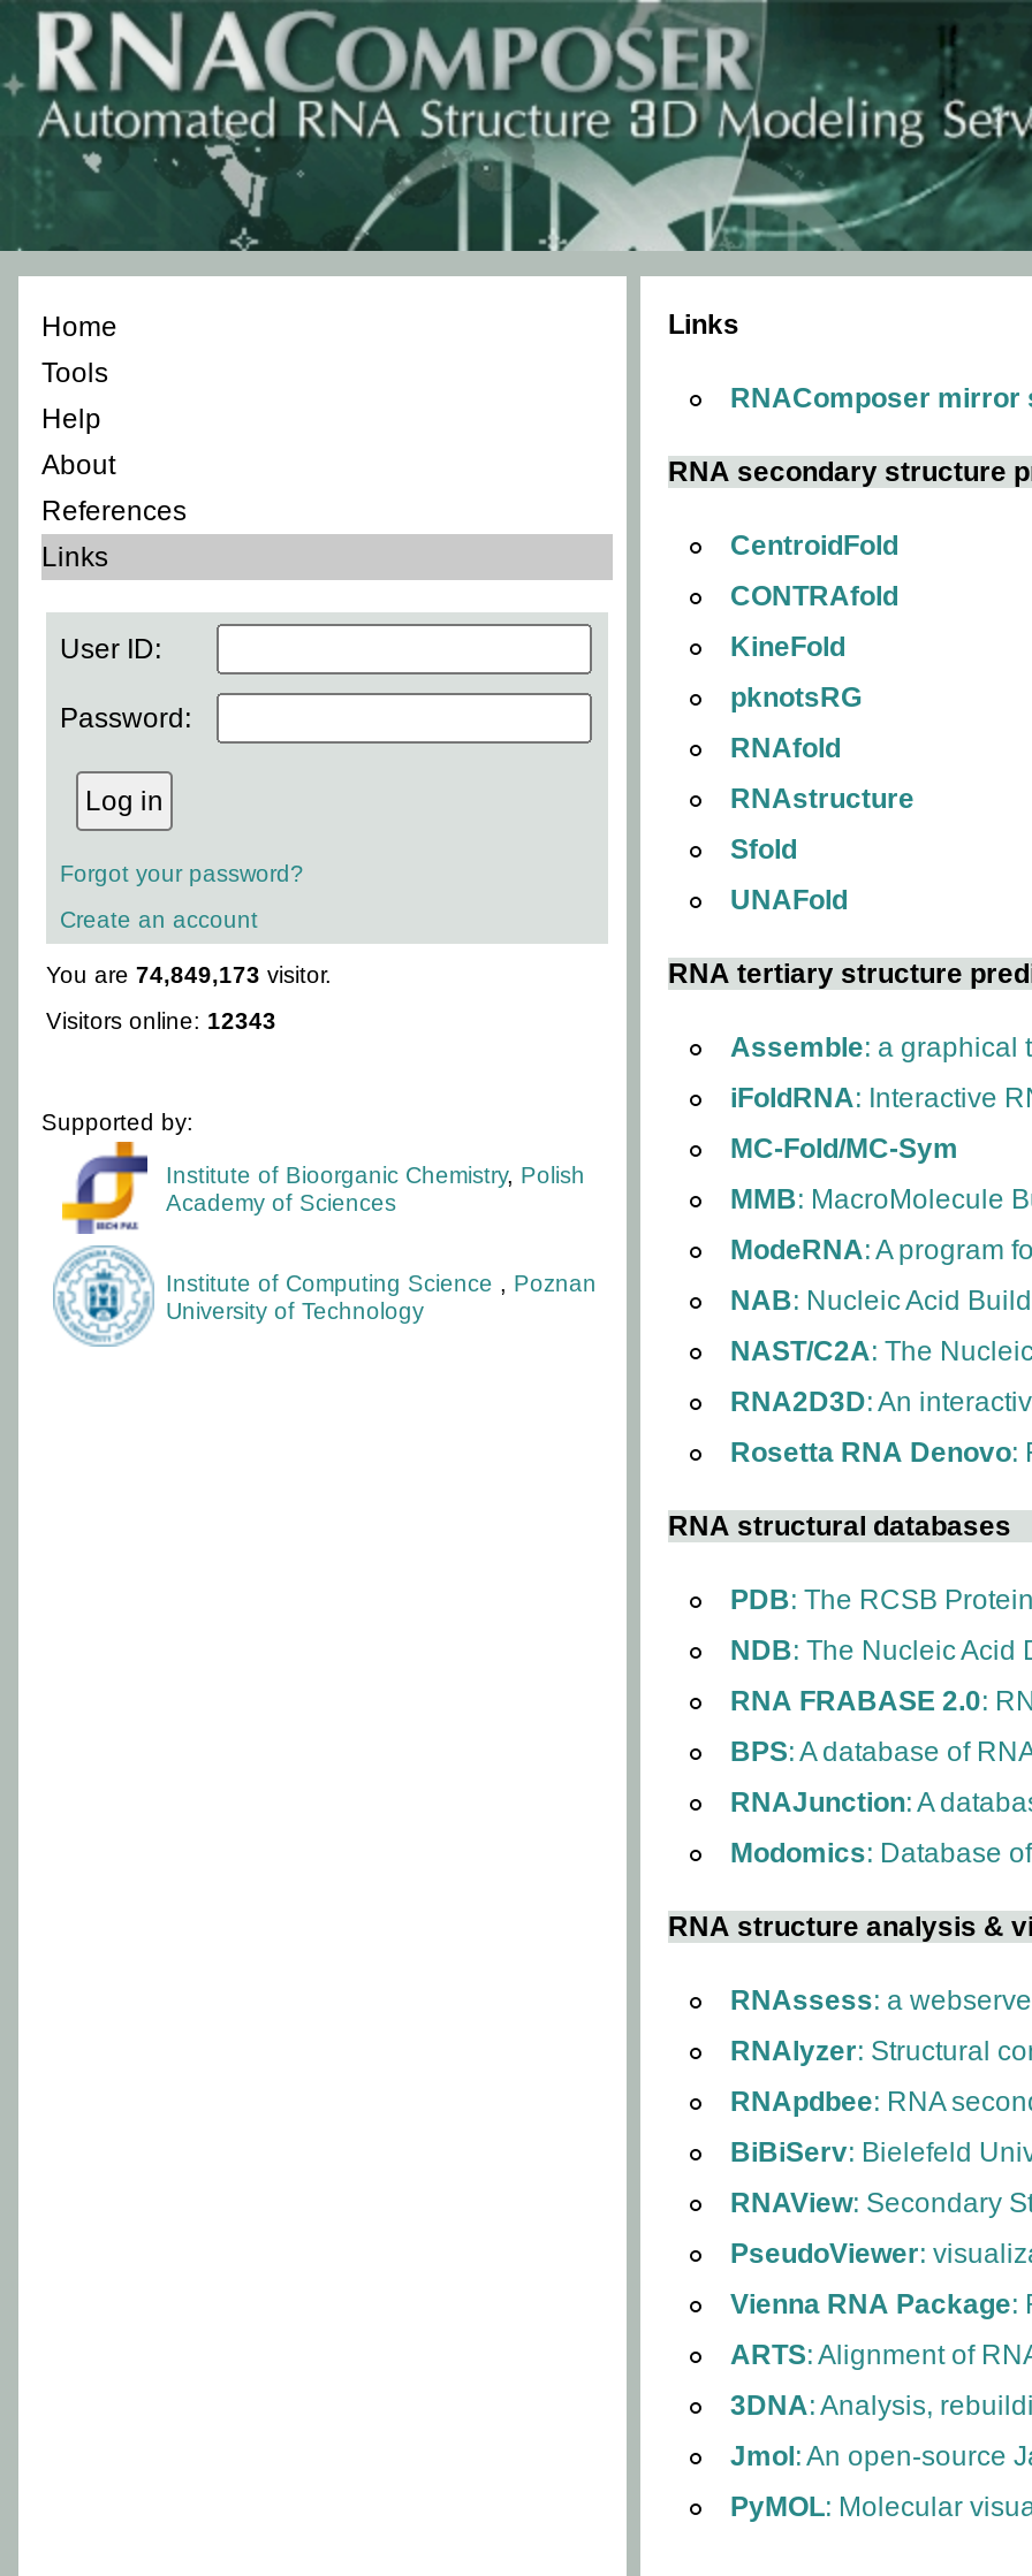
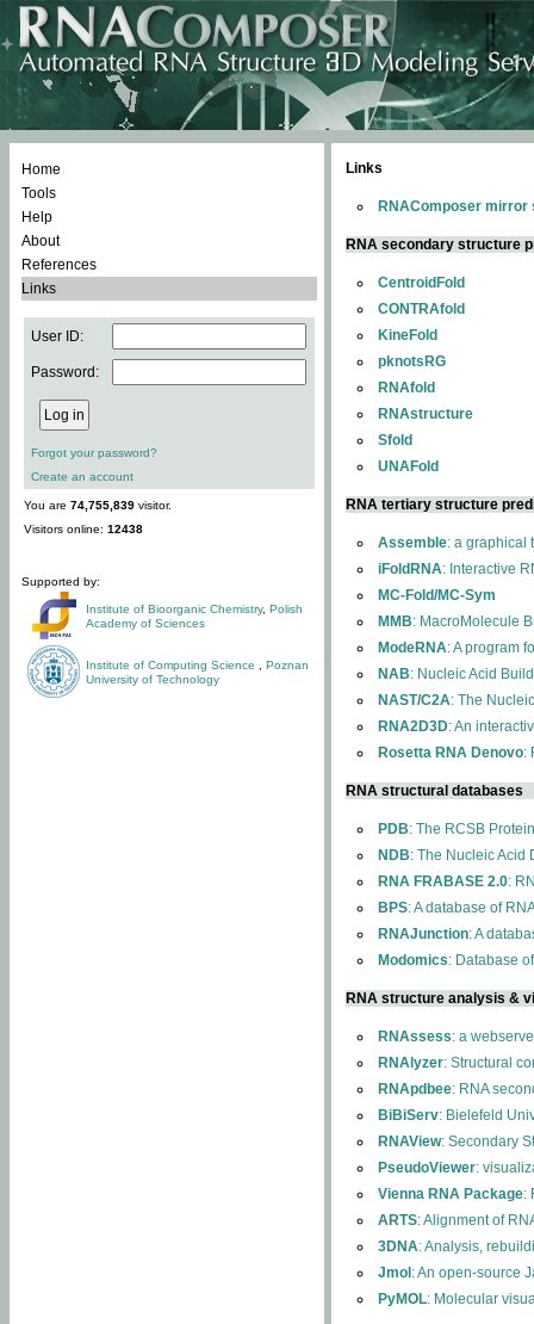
- You are 74,849,173 visitor.
+ You are 74,755,839 visitor.

- Visitors online: 12343
+ Visitors online: 12438
